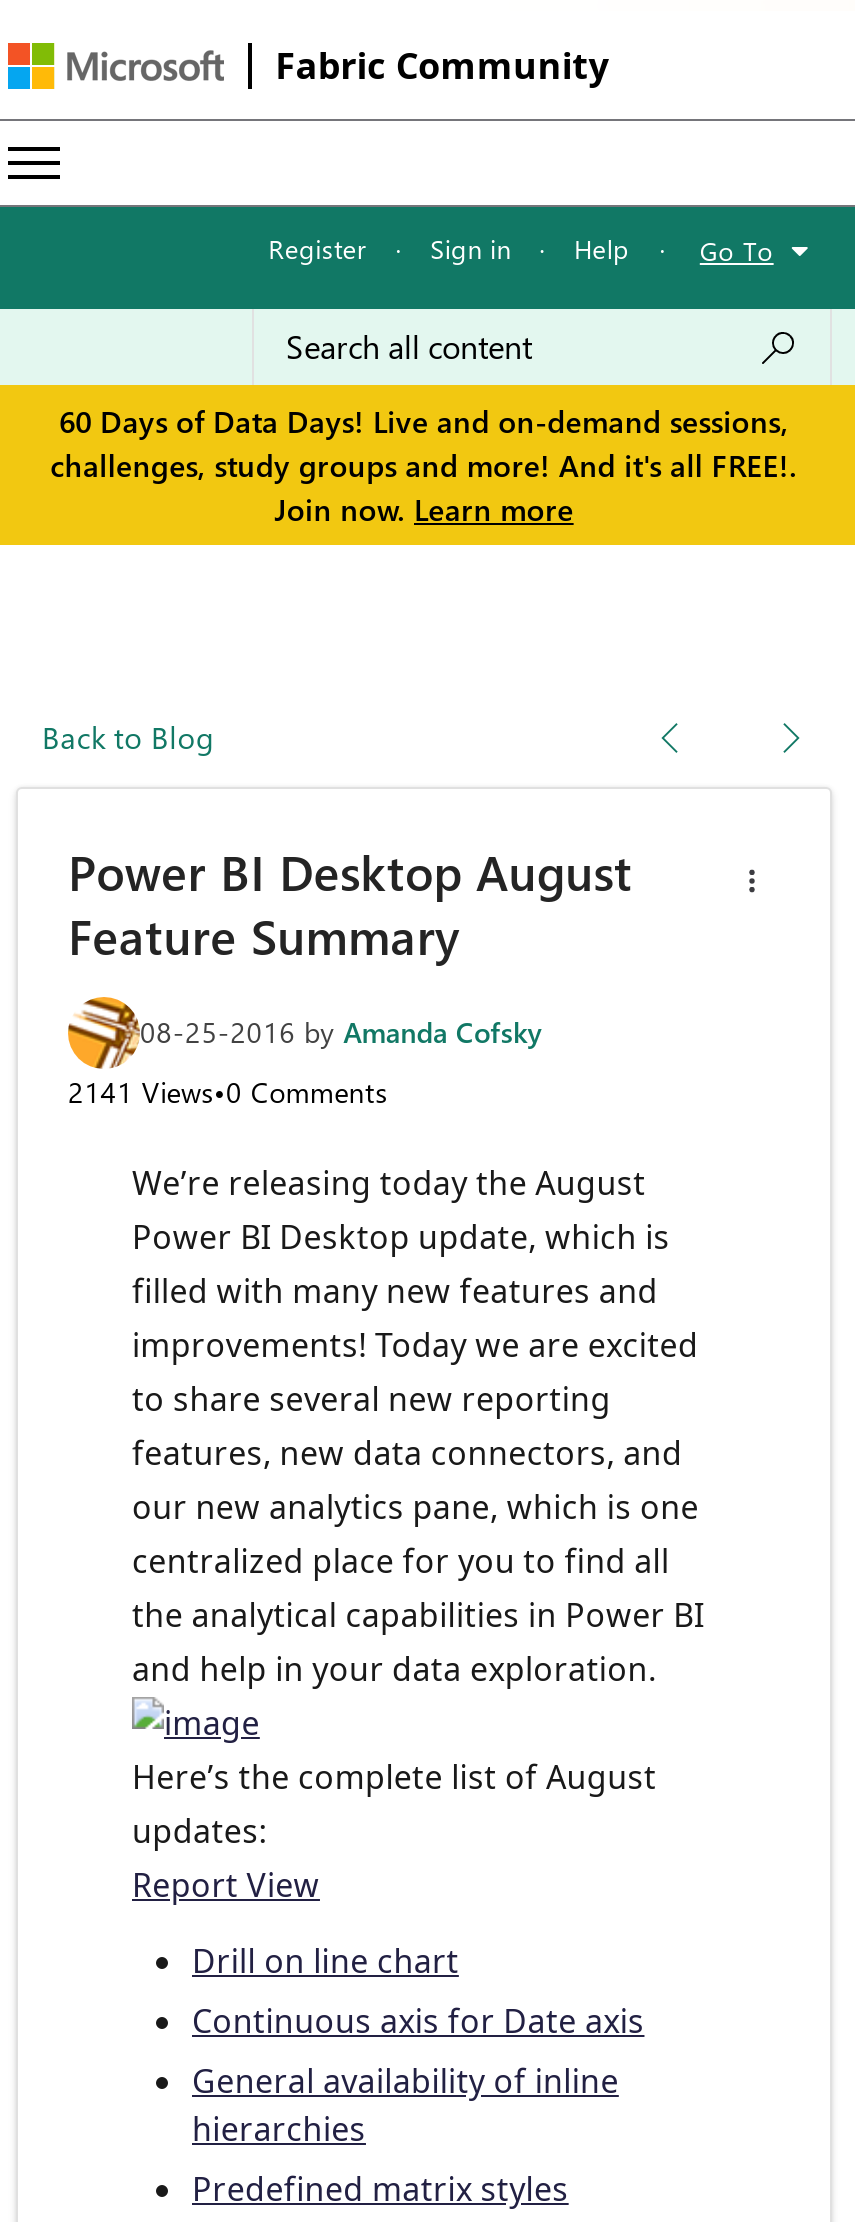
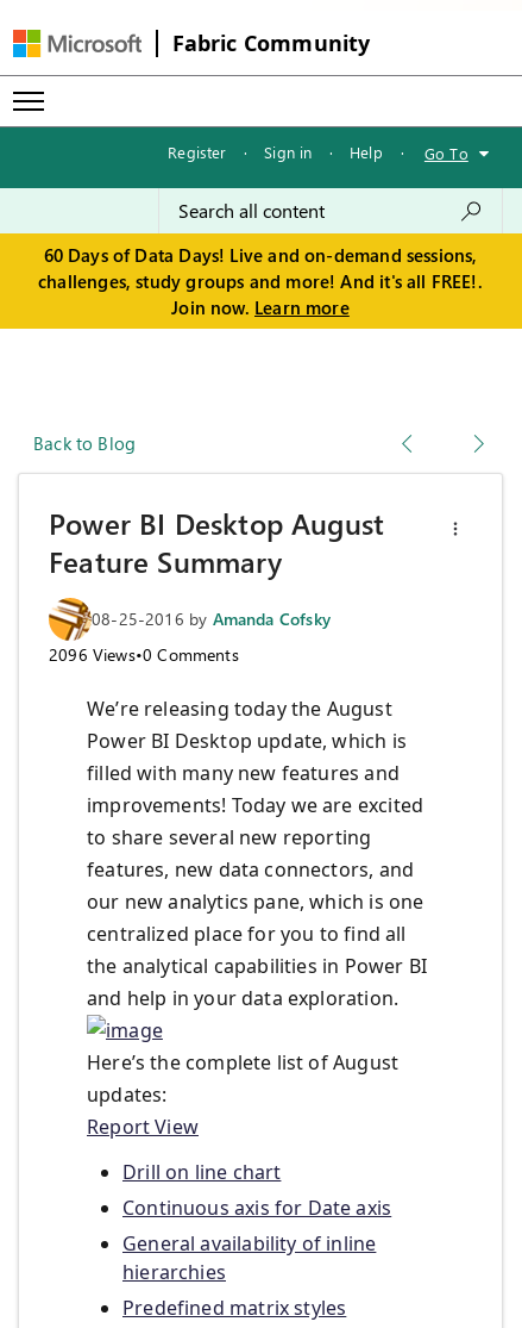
- 2141 Views•0 Comments
+ 2096 Views•0 Comments
